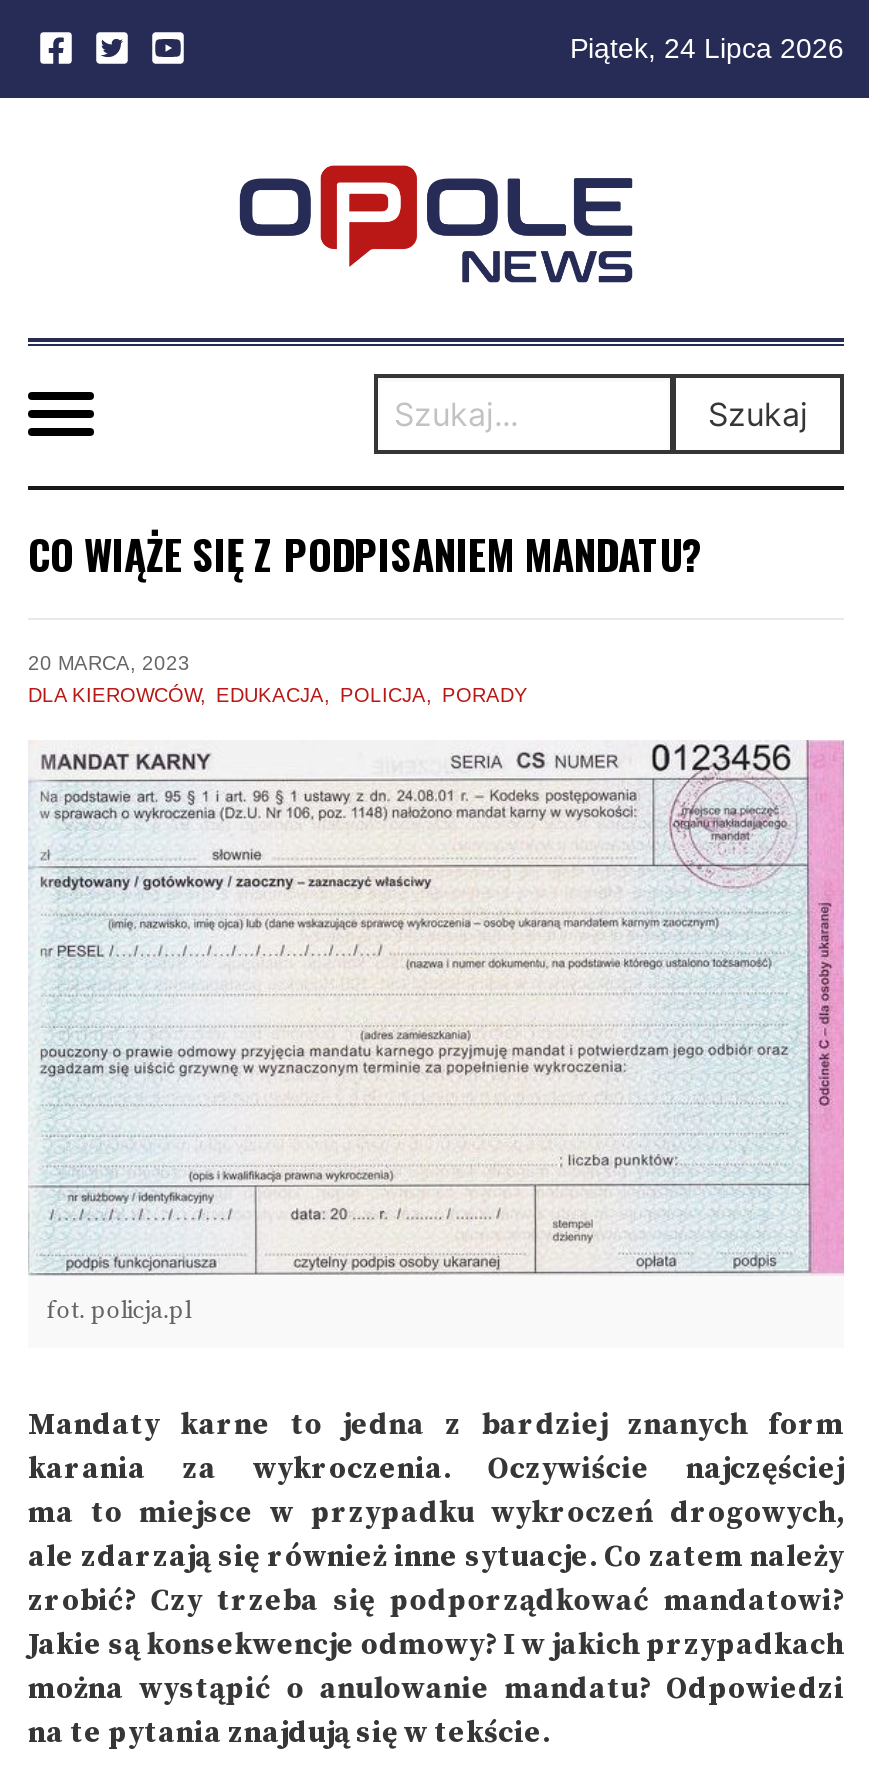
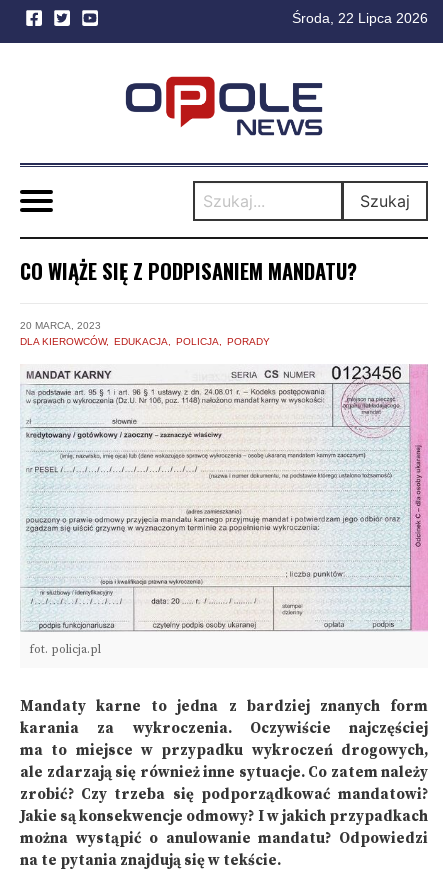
- Piątek, 24 Lipca 2026
+ Środa, 22 Lipca 2026
